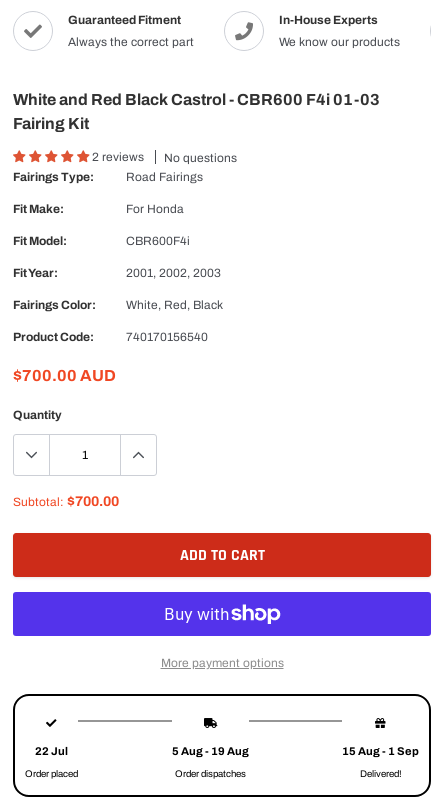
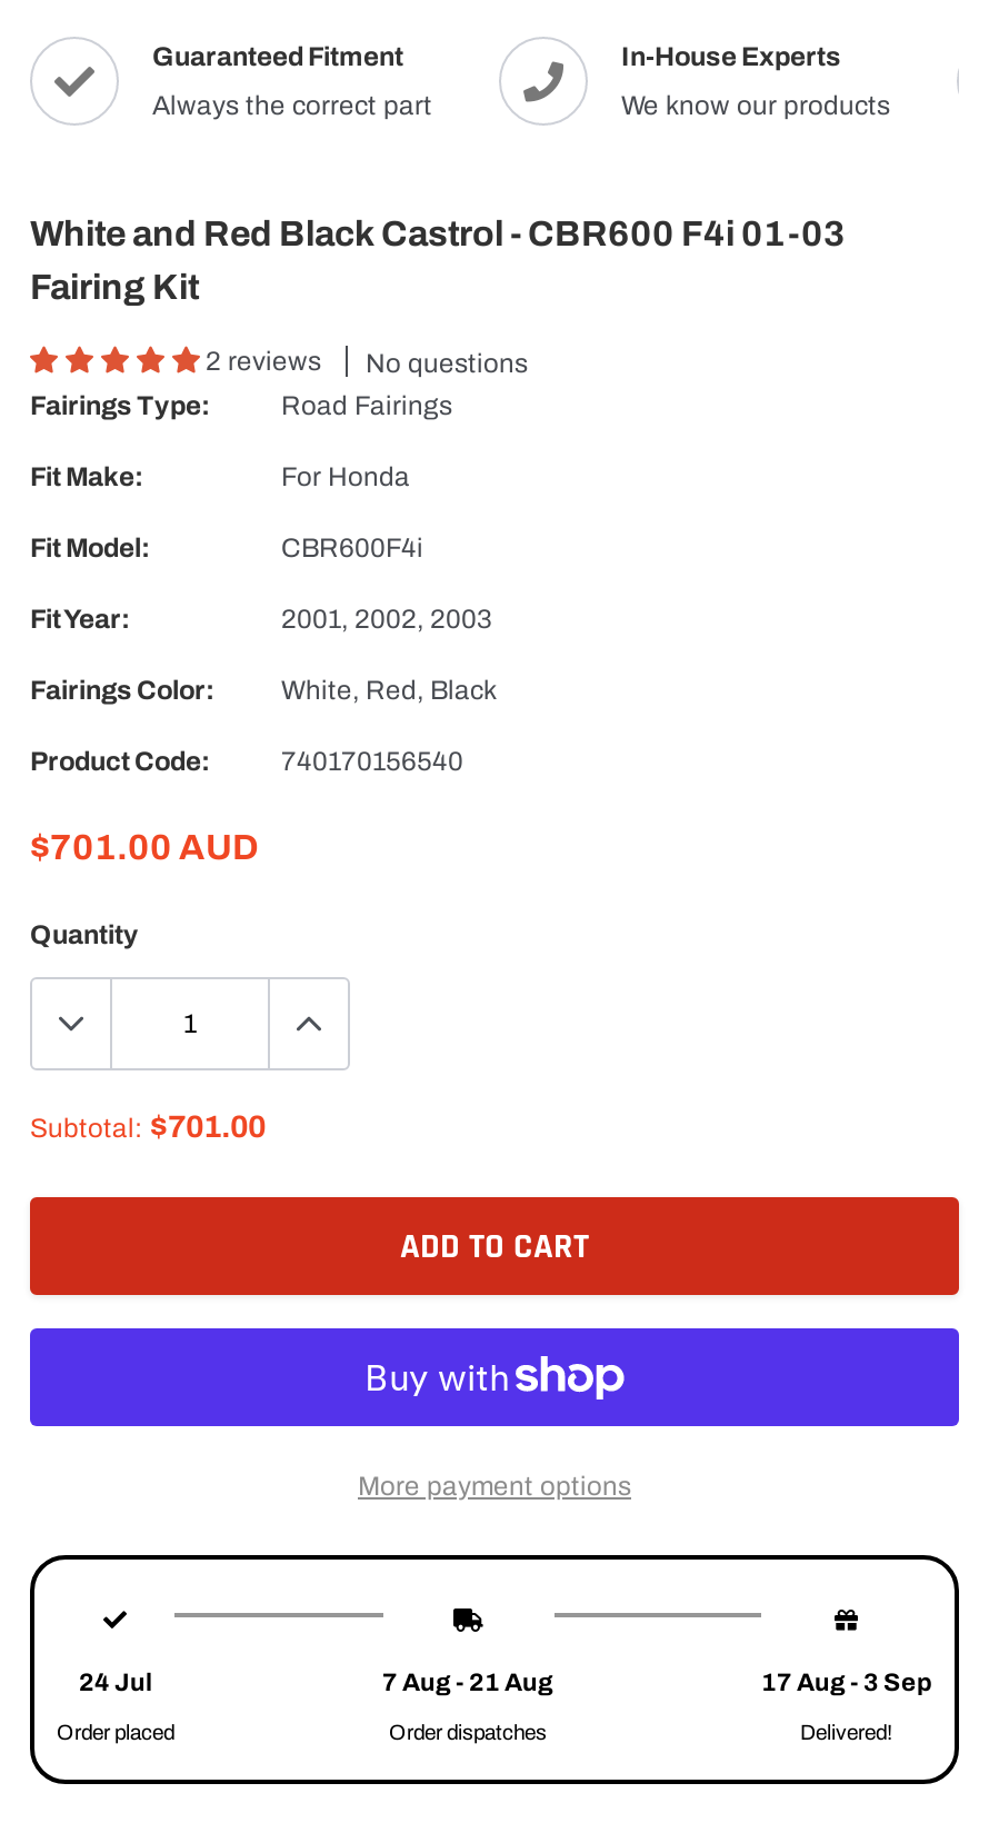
- $700.00 AUD
+ $701.00 AUD

- Subtotal: $700.00
+ Subtotal: $701.00

- 22 Jul
+ 24 Jul

- 5 Aug - 19 Aug
+ 7 Aug - 21 Aug

- 15 Aug - 1 Sep
+ 17 Aug - 3 Sep
